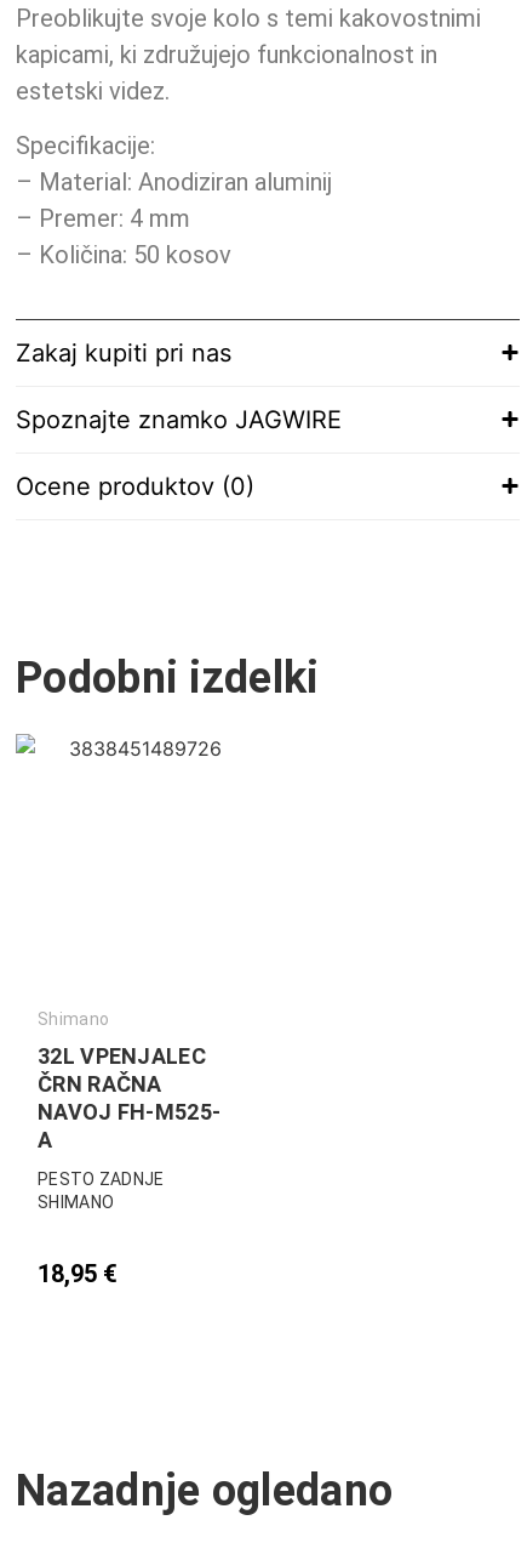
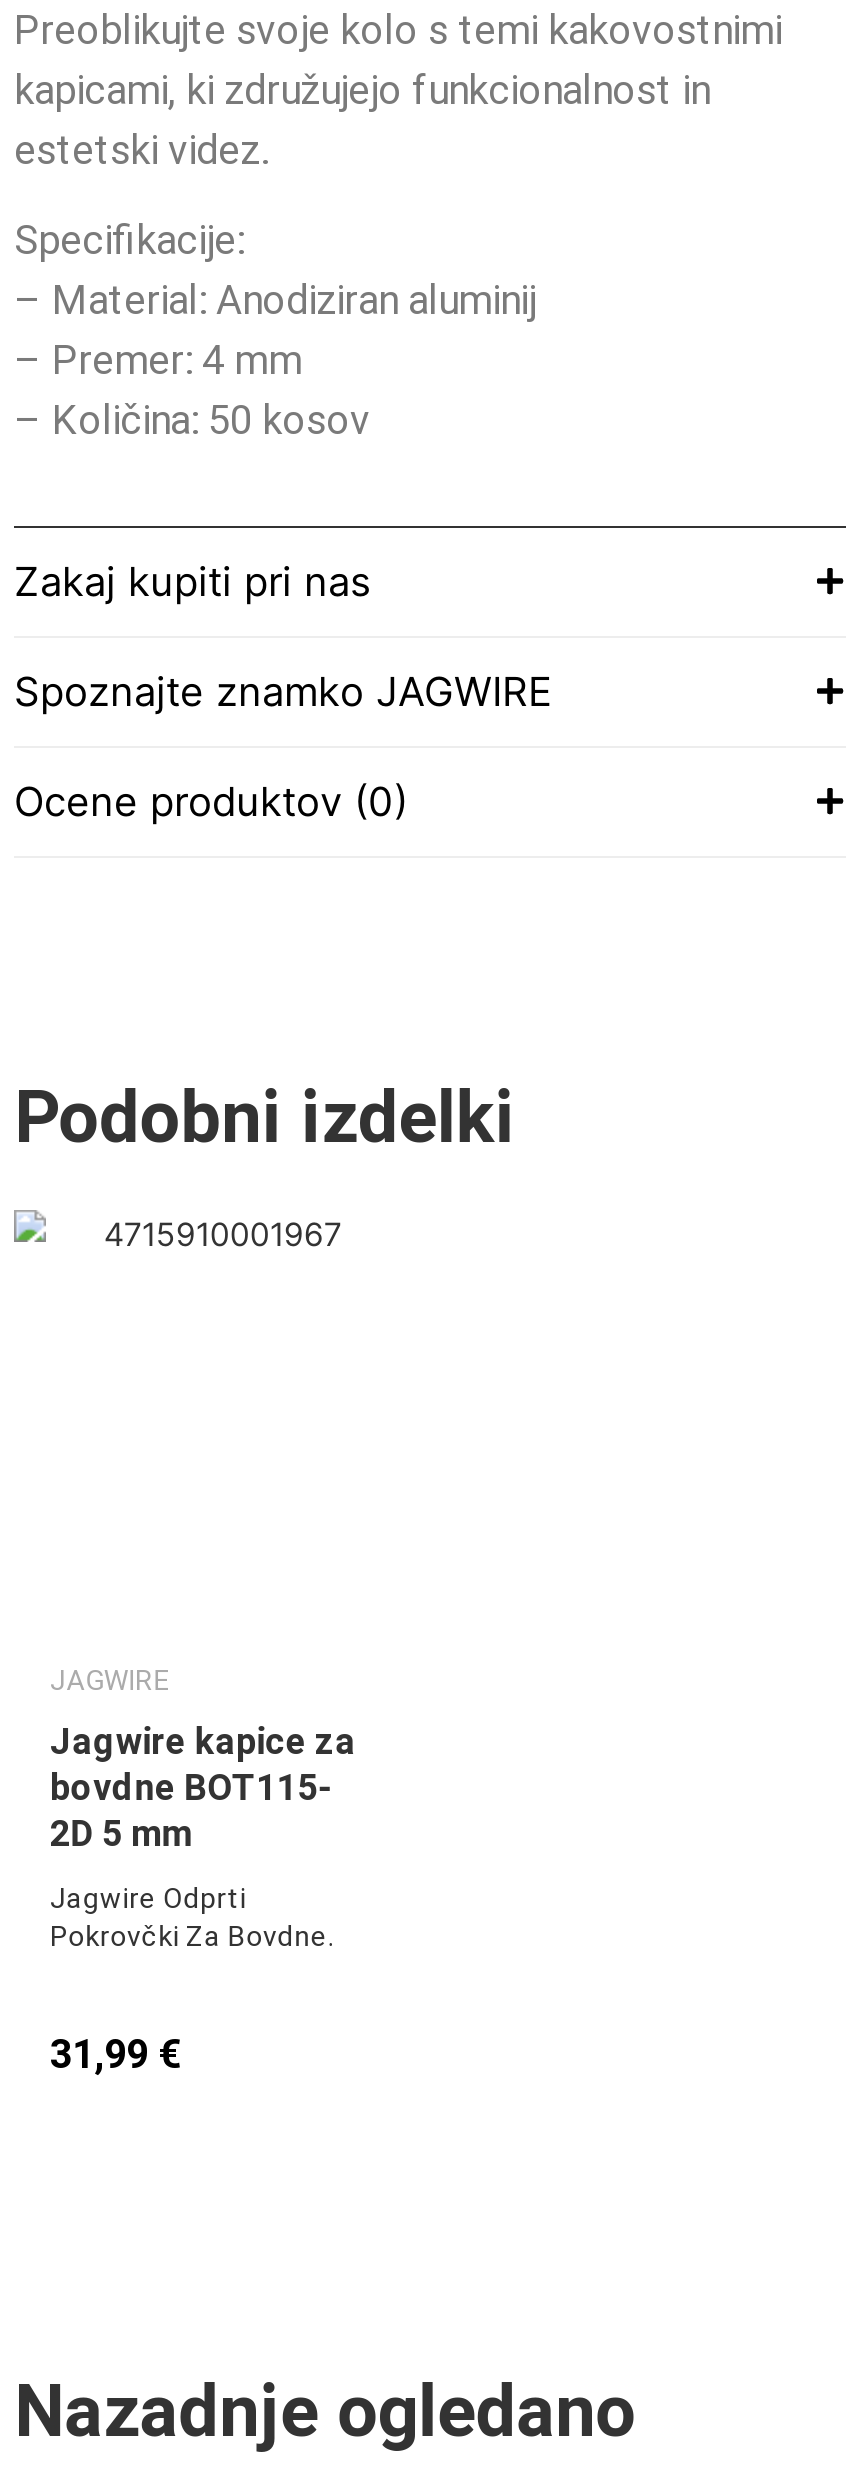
- Shimano
+ JAGWIRE

- 32L VPENJALEC
- ČRN RAČNA
- NAVOJ FH-M525-
- A
+ Jagwire kapice za
+ bovdne BOT115-
+ 2D 5 mm

- PESTO ZADNJE
- SHIMANO
+ Jagwire Odprti
+ Pokrovčki Za Bovdne.

- 18,95 €
+ 31,99 €
